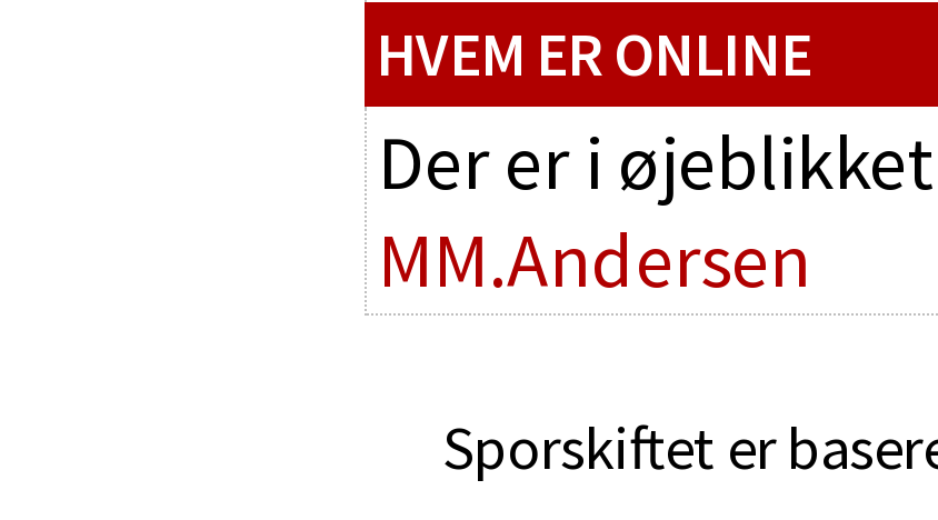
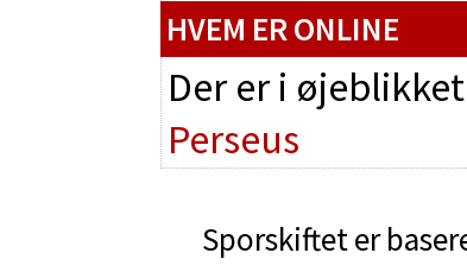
- MM.Andersen
+ Perseus
